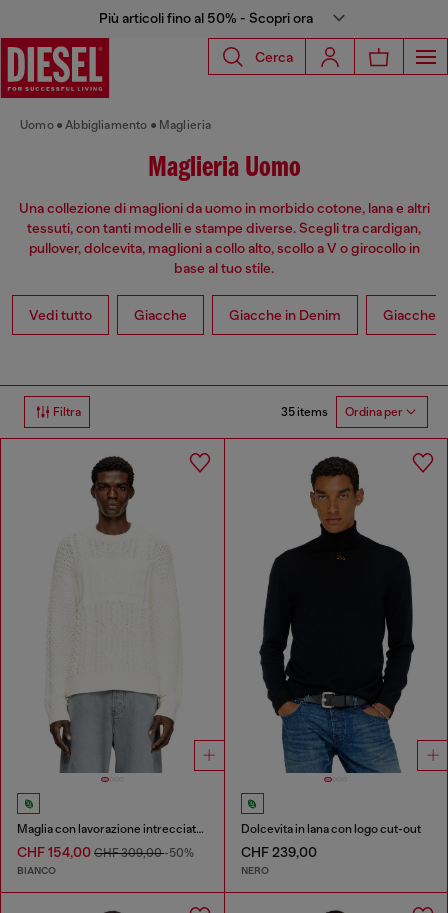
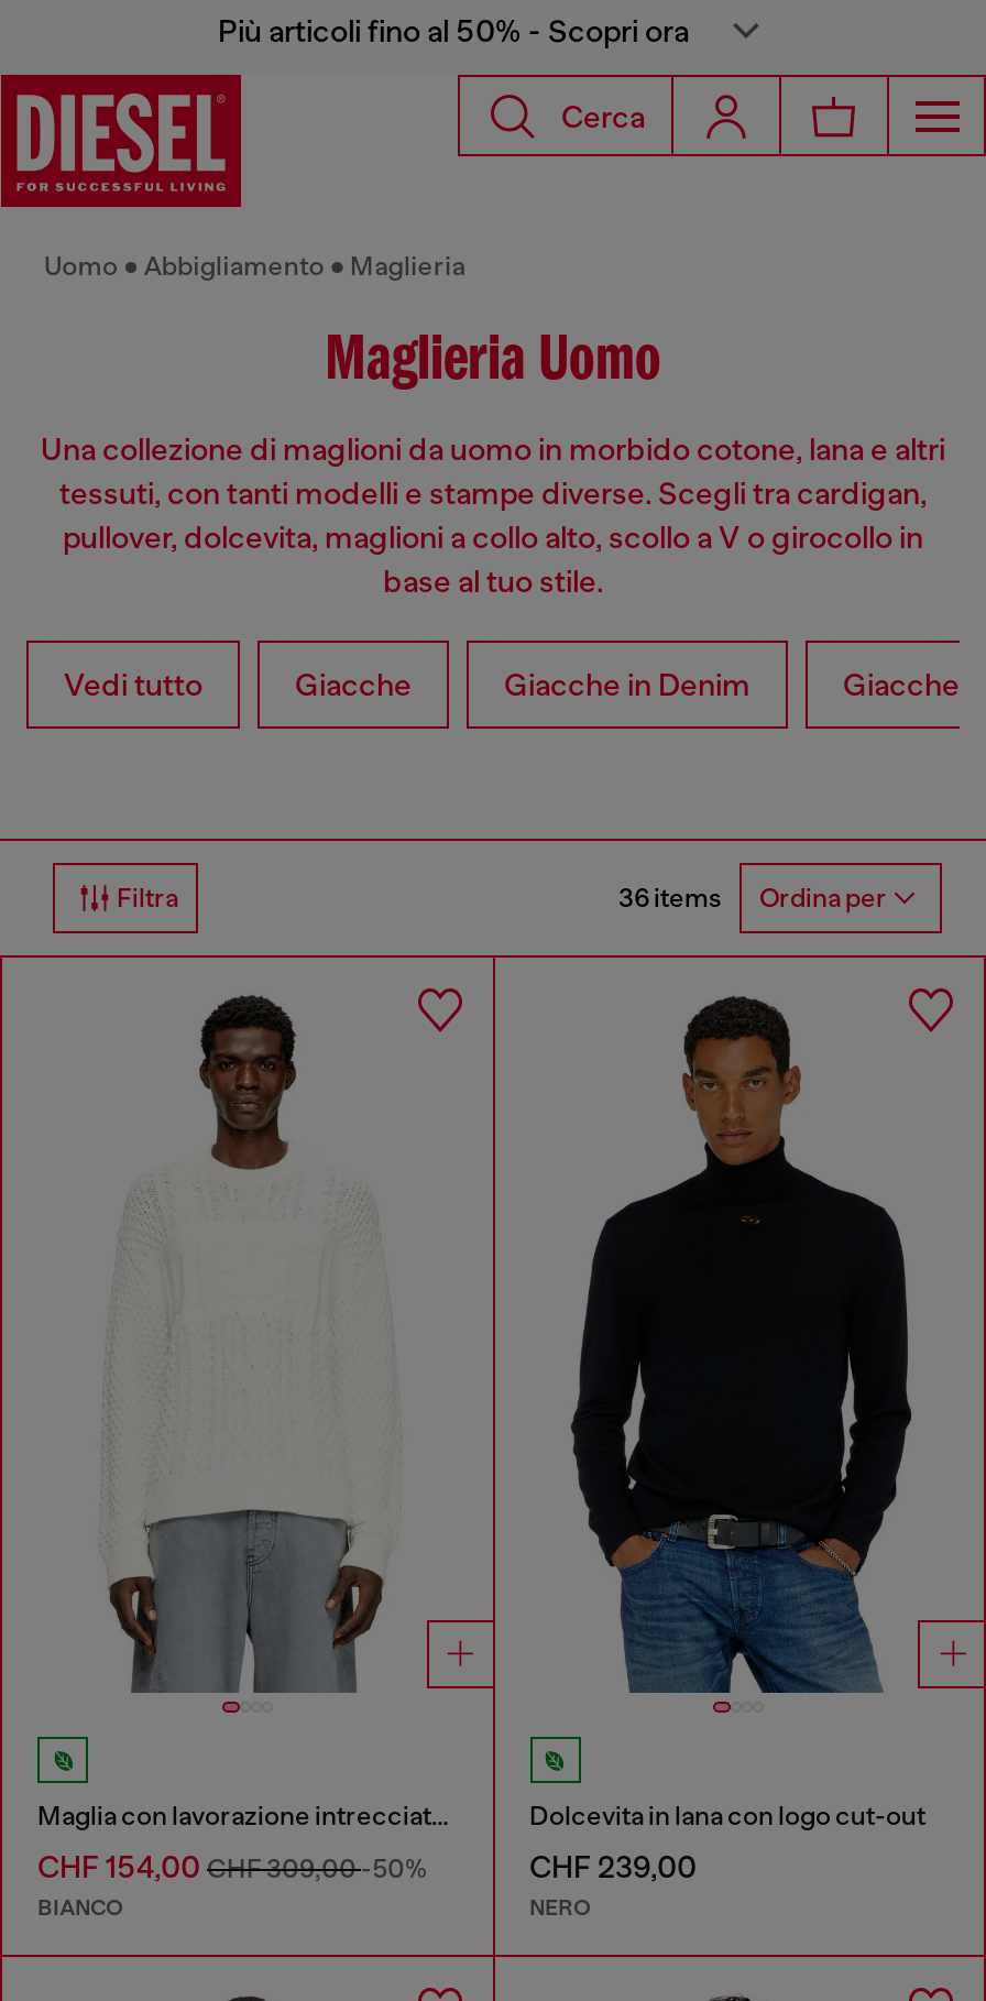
- 35 items Ordina per
+ 36 items Ordina per
